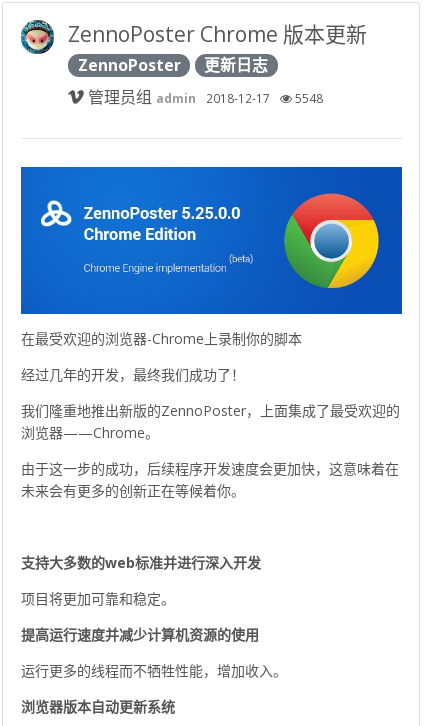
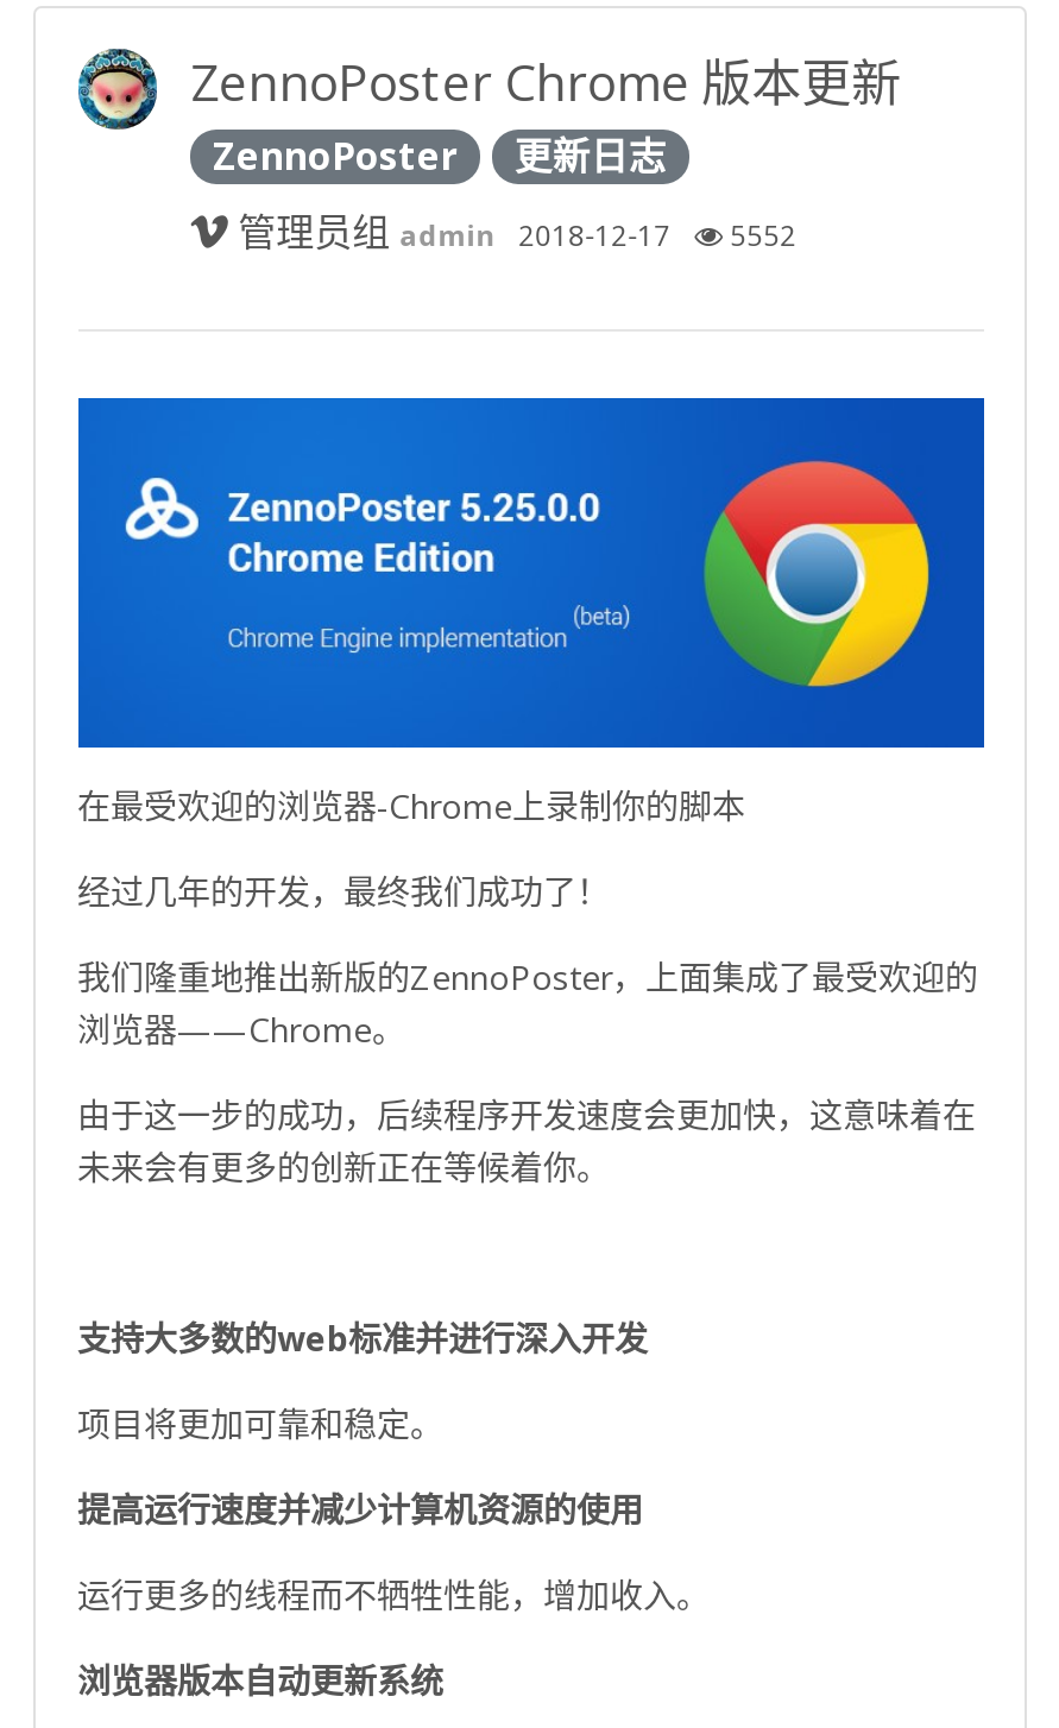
- 管理员组admin 2018-12-17 5548
+ 管理员组admin 2018-12-17 5552
